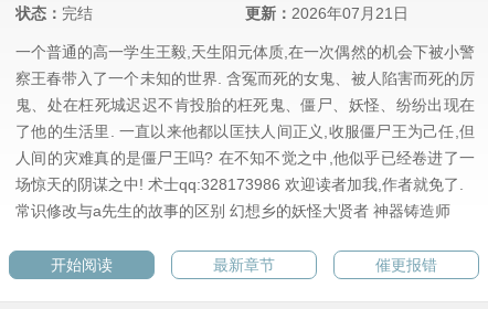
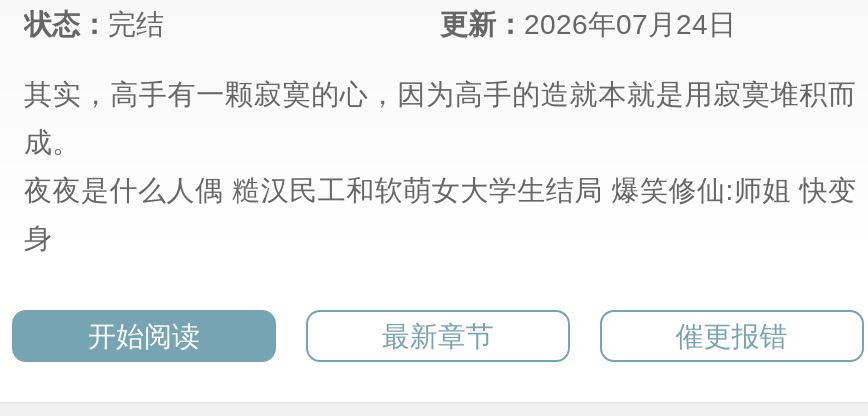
- 更新：2026年07月21日
- 一个普通的高一学生王毅,天生阳元体质,在一次偶然的机会下被小警
- 察王春带入了一个未知的世界. 含冤而死的女鬼、被人陷害而死的厉
- 鬼、处在枉死城迟迟不肯投胎的枉死鬼、僵尸、妖怪、纷纷出现在
- 了他的生活里. 一直以来他都以匡扶人间正义,收服僵尸王为己任,但
- 人间的灾难真的是僵尸王吗? 在不知不觉之中,他似乎已经卷进了一
- 场惊天的阴谋之中! 术士qq:328173986 欢迎读者加我,作者就免了.
- 常识修改与a先生的故事的区别 幻想乡的妖怪大贤者 神器铸造师
+ 更新：2026年07月24日
+ 其实，高手有一颗寂寞的心，因为高手的造就本就是用寂寞堆积而
+ 成。
+ 夜夜是什么人偶 糙汉民工和软萌女大学生结局 爆笑修仙:师姐 快变
+ 身
